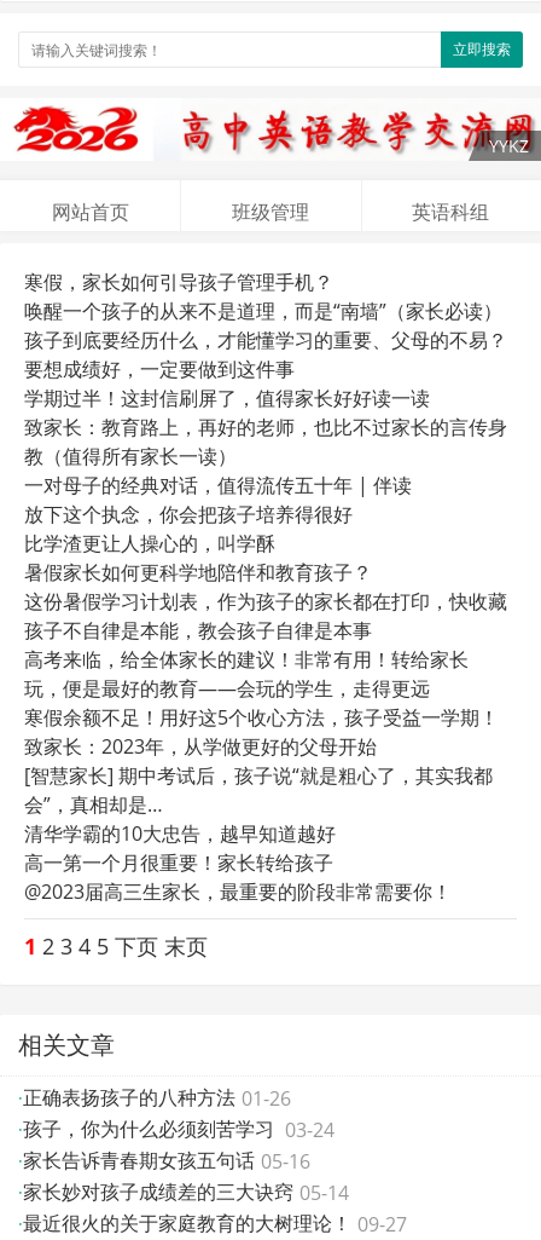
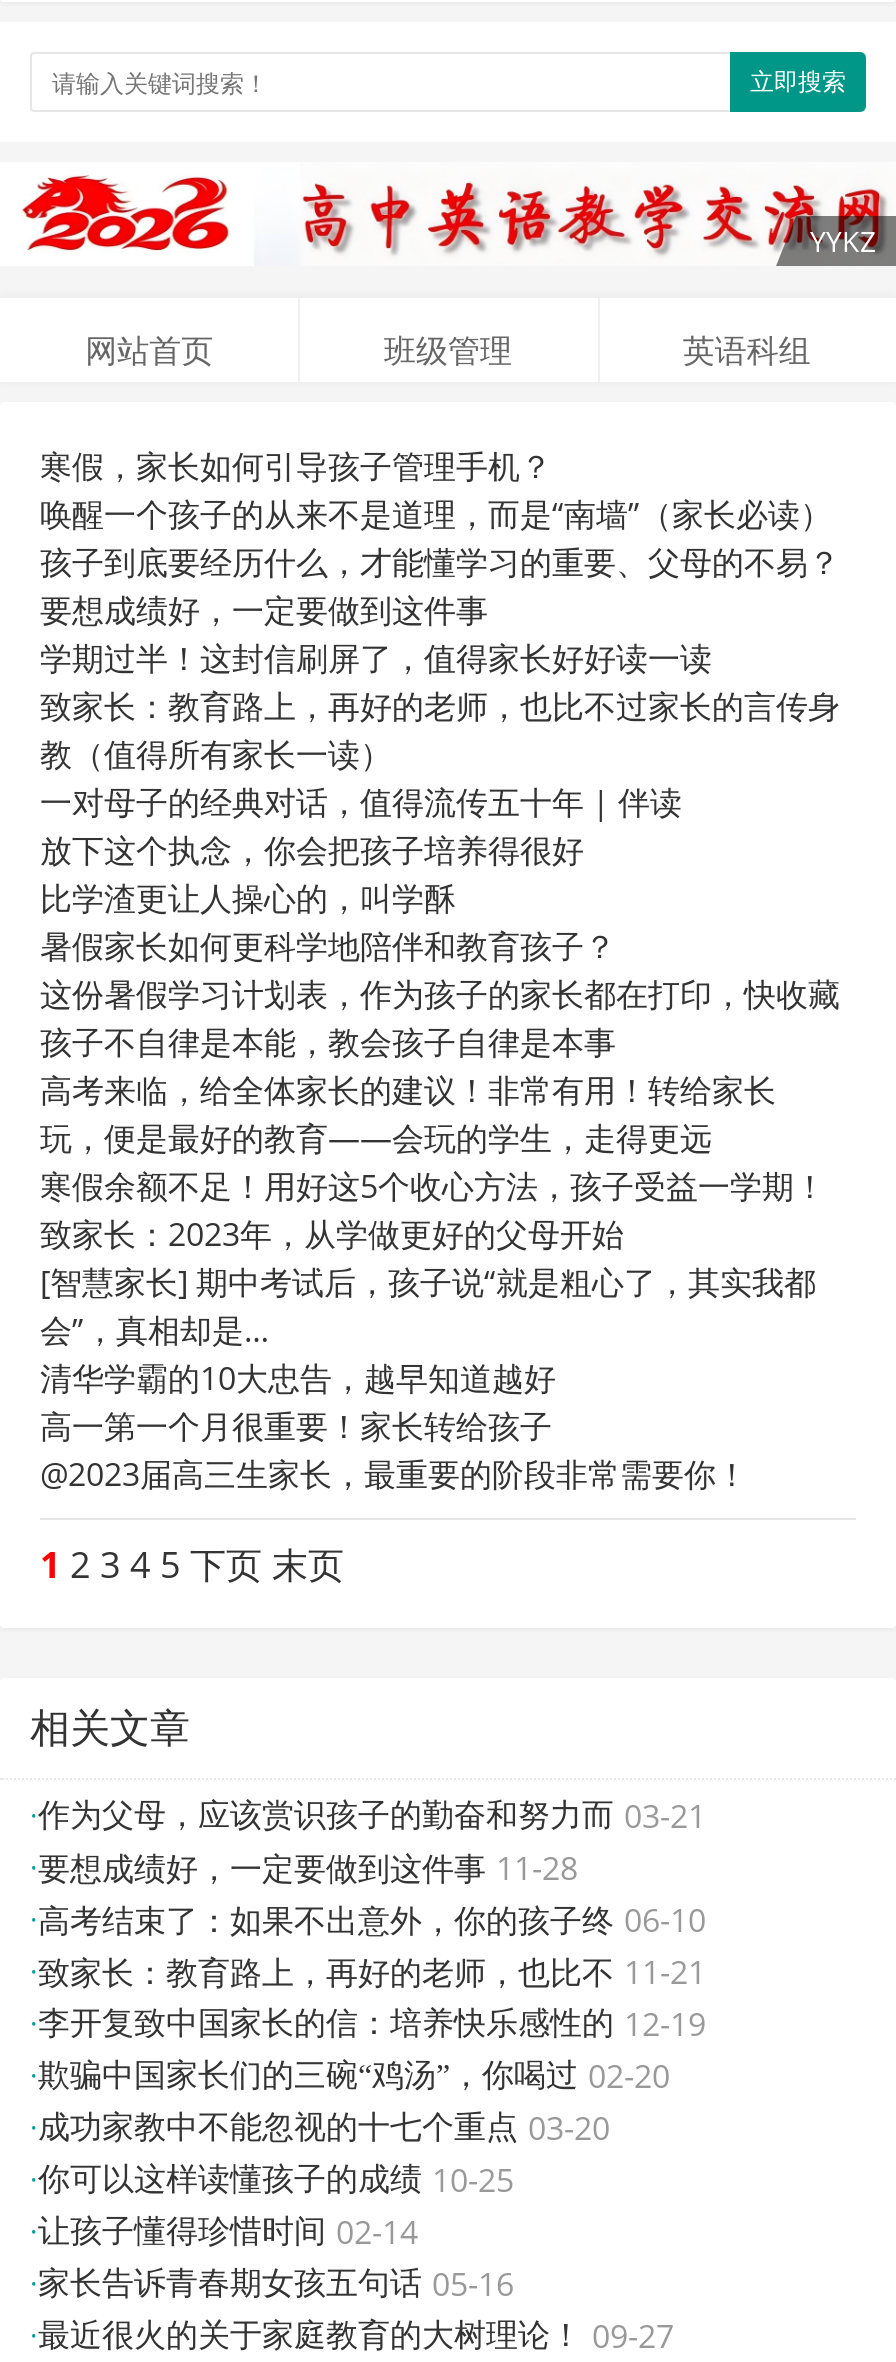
- ·正确表扬孩子的八种方法 01-26
- ·孩子，你为什么必须刻苦学习 03-24
+ ·作为父母，应该赏识孩子的勤奋和努力而 03-21
+ ·要想成绩好，一定要做到这件事 11-28
+ ·高考结束了：如果不出意外，你的孩子终 06-10
+ ·致家长：教育路上，再好的老师，也比不 11-21
+ ·李开复致中国家长的信：培养快乐感性的 12-19
+ ·欺骗中国家长们的三碗“鸡汤”，你喝过 02-20
+ ·成功家教中不能忽视的十七个重点 03-20
+ ·你可以这样读懂孩子的成绩 10-25
+ ·让孩子懂得珍惜时间 02-14

moved down: ·家长告诉青春期女孩五句话 05-16

- ·家长妙对孩子成绩差的三大诀窍 05-14
